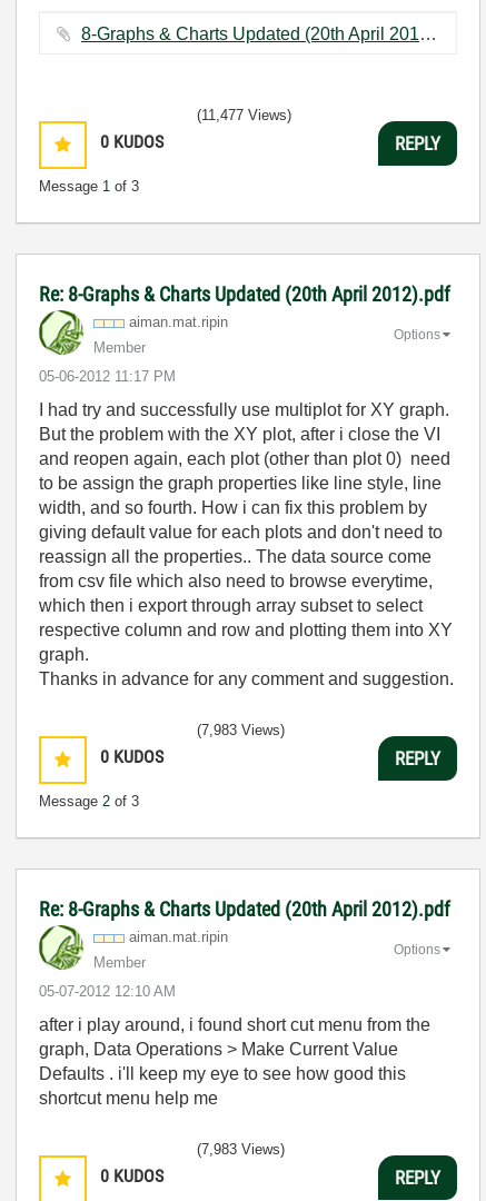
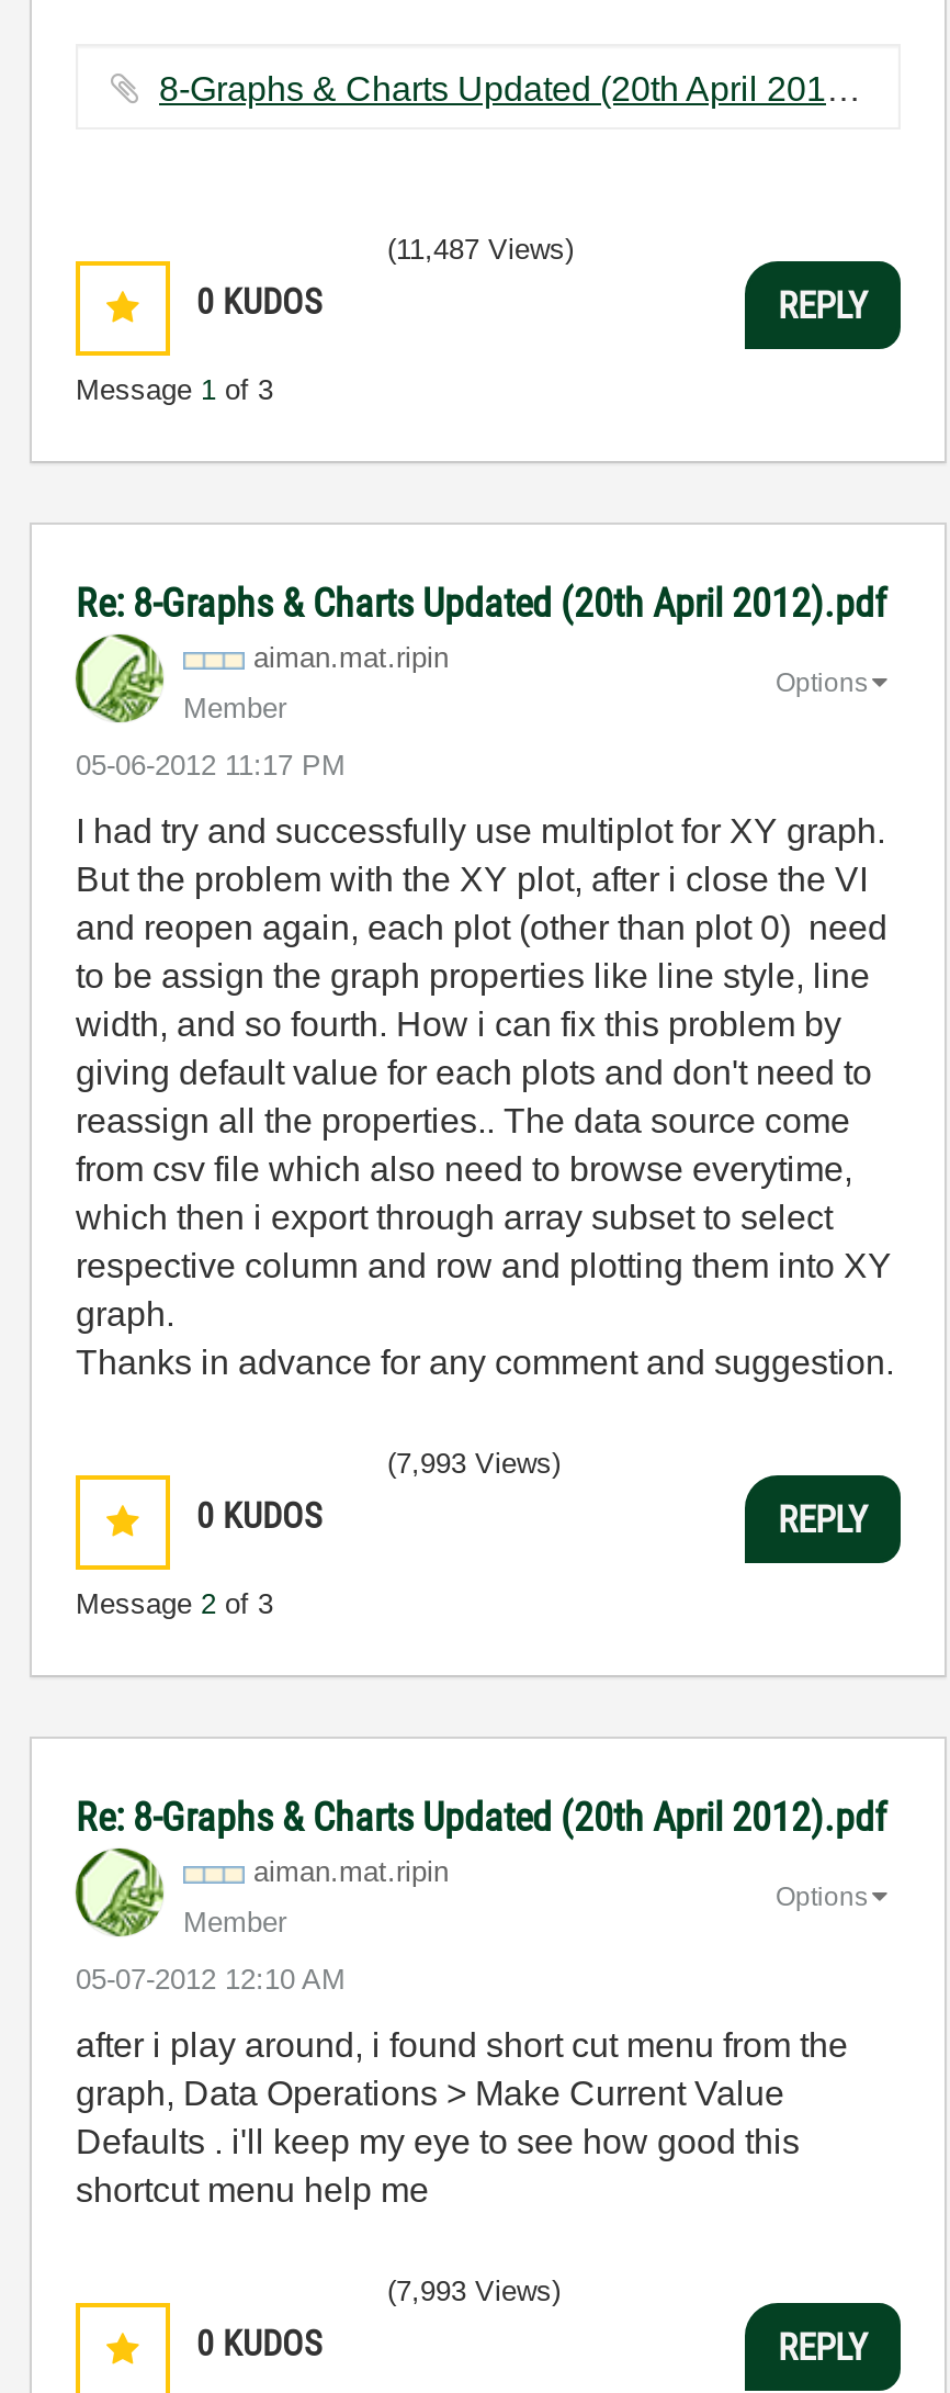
- (11,477 Views)
+ (11,487 Views)

- (7,983 Views)
+ (7,993 Views)

- (7,983 Views)
+ (7,993 Views)
